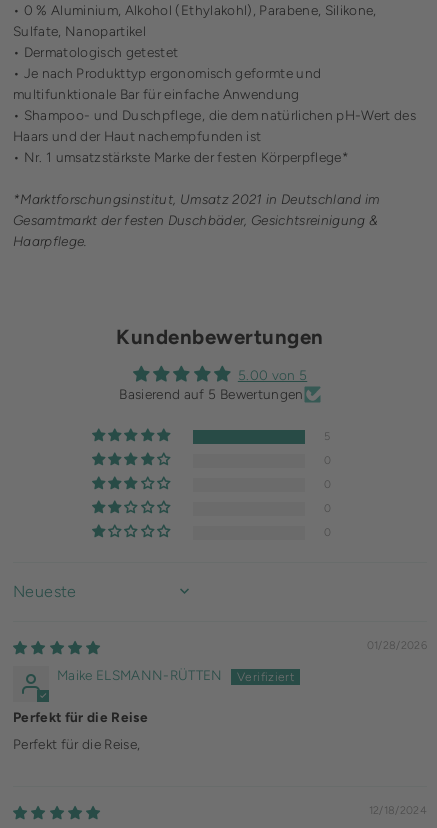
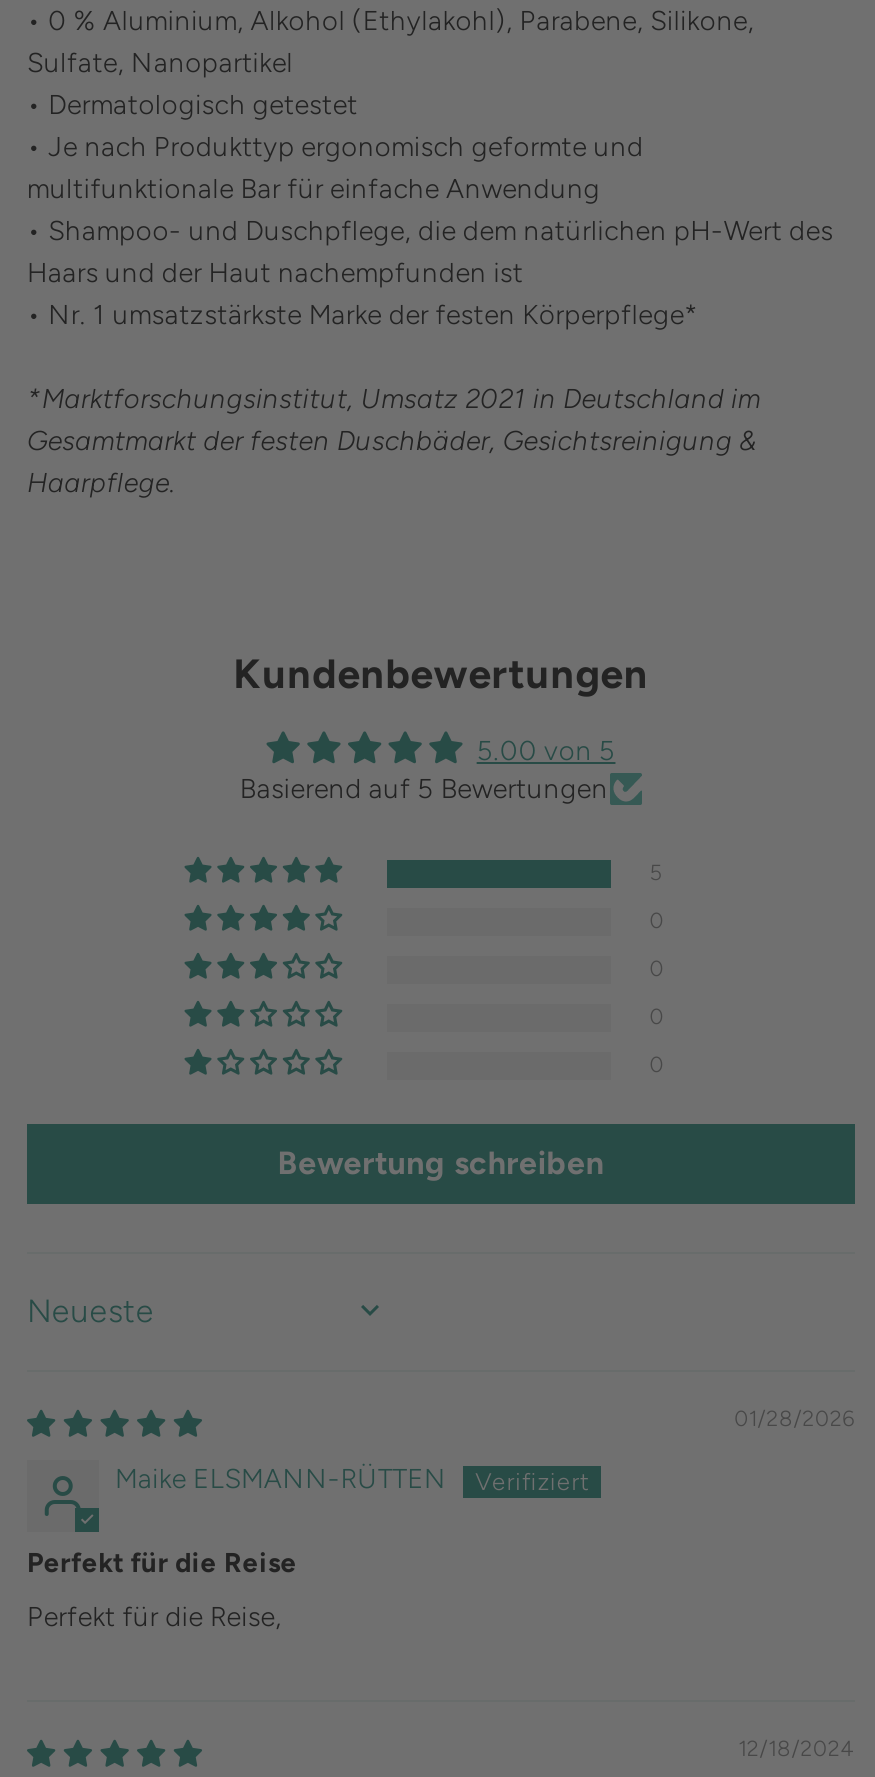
+ Bewertung schreiben
